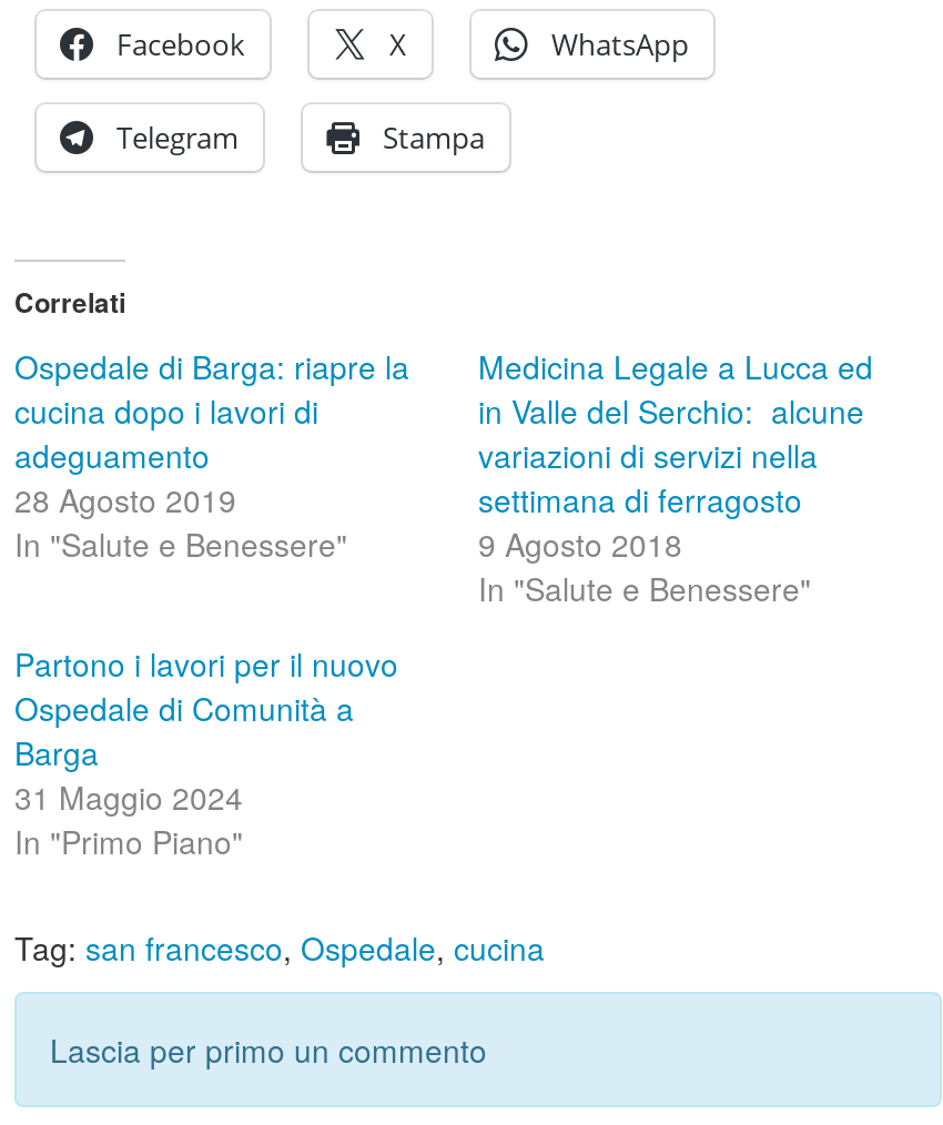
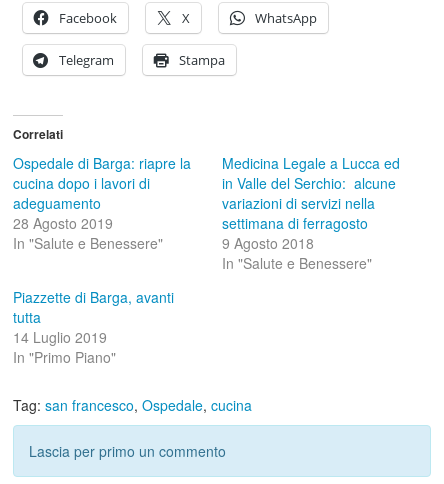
- Partono i lavori per il nuovo
- Ospedale di Comunità a
- Barga
- 31 Maggio 2024
+ Piazzette di Barga, avanti
+ tutta
+ 14 Luglio 2019
